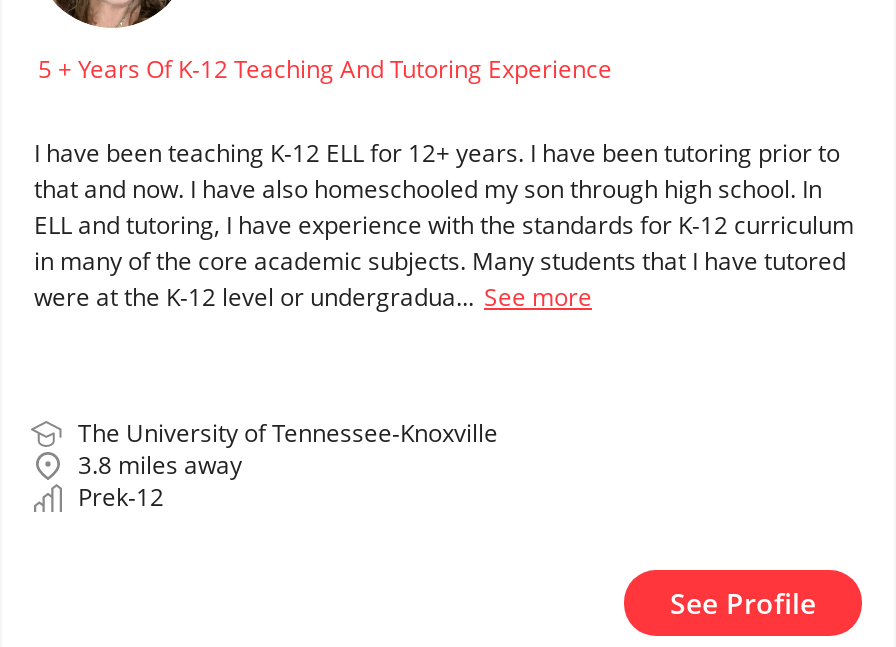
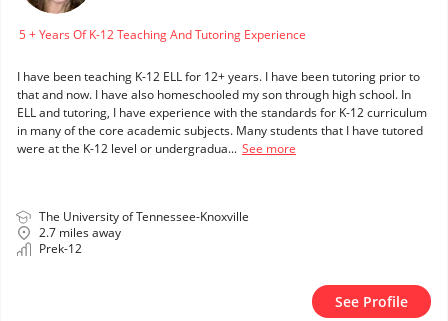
- 3.8 miles away
+ 2.7 miles away
